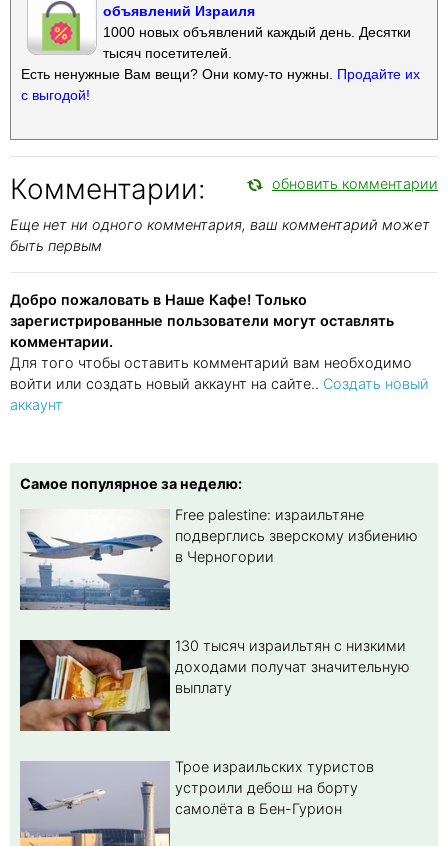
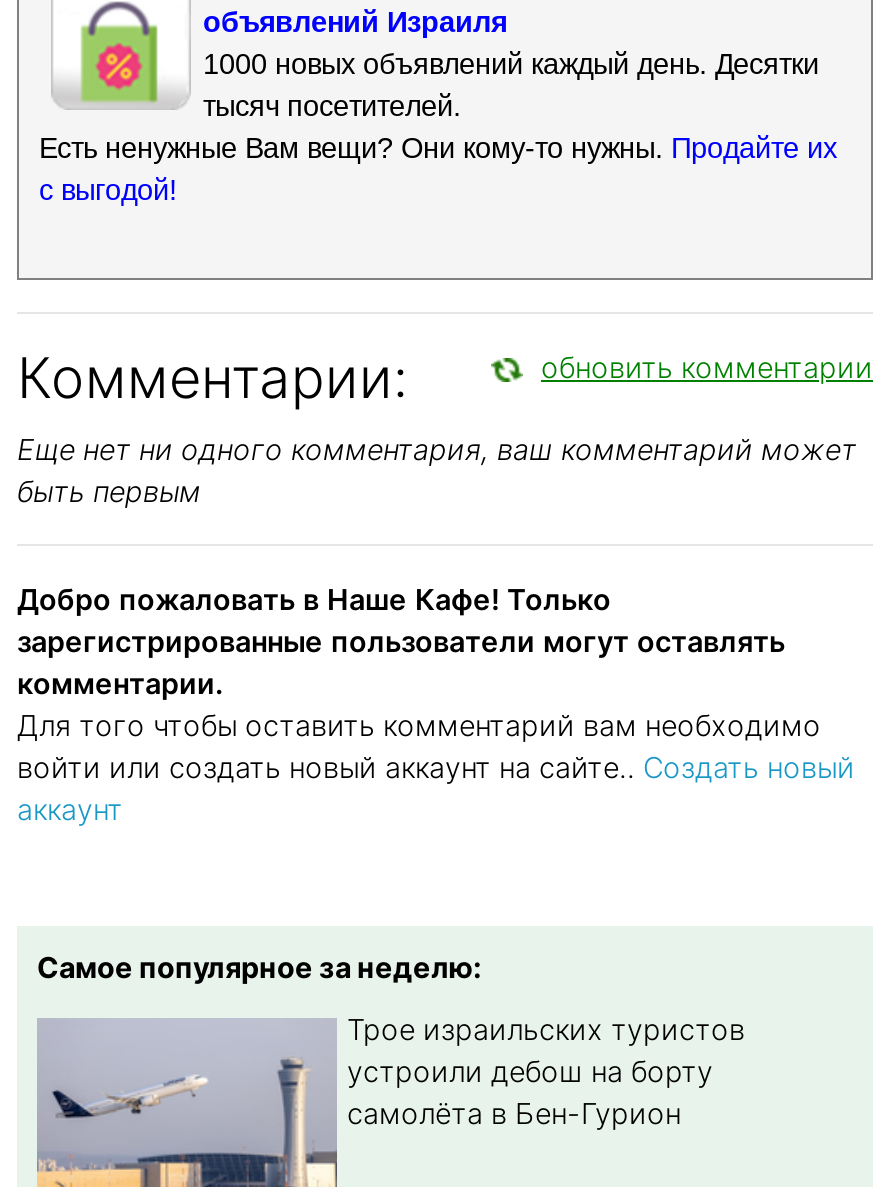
- [image]
- Free palestine: израильтяне
- подверглись зверскому избиению
- в Черногории

- [image]
- 130 тысяч израильтян с низкими
- доходами получат значительную
- выплату
